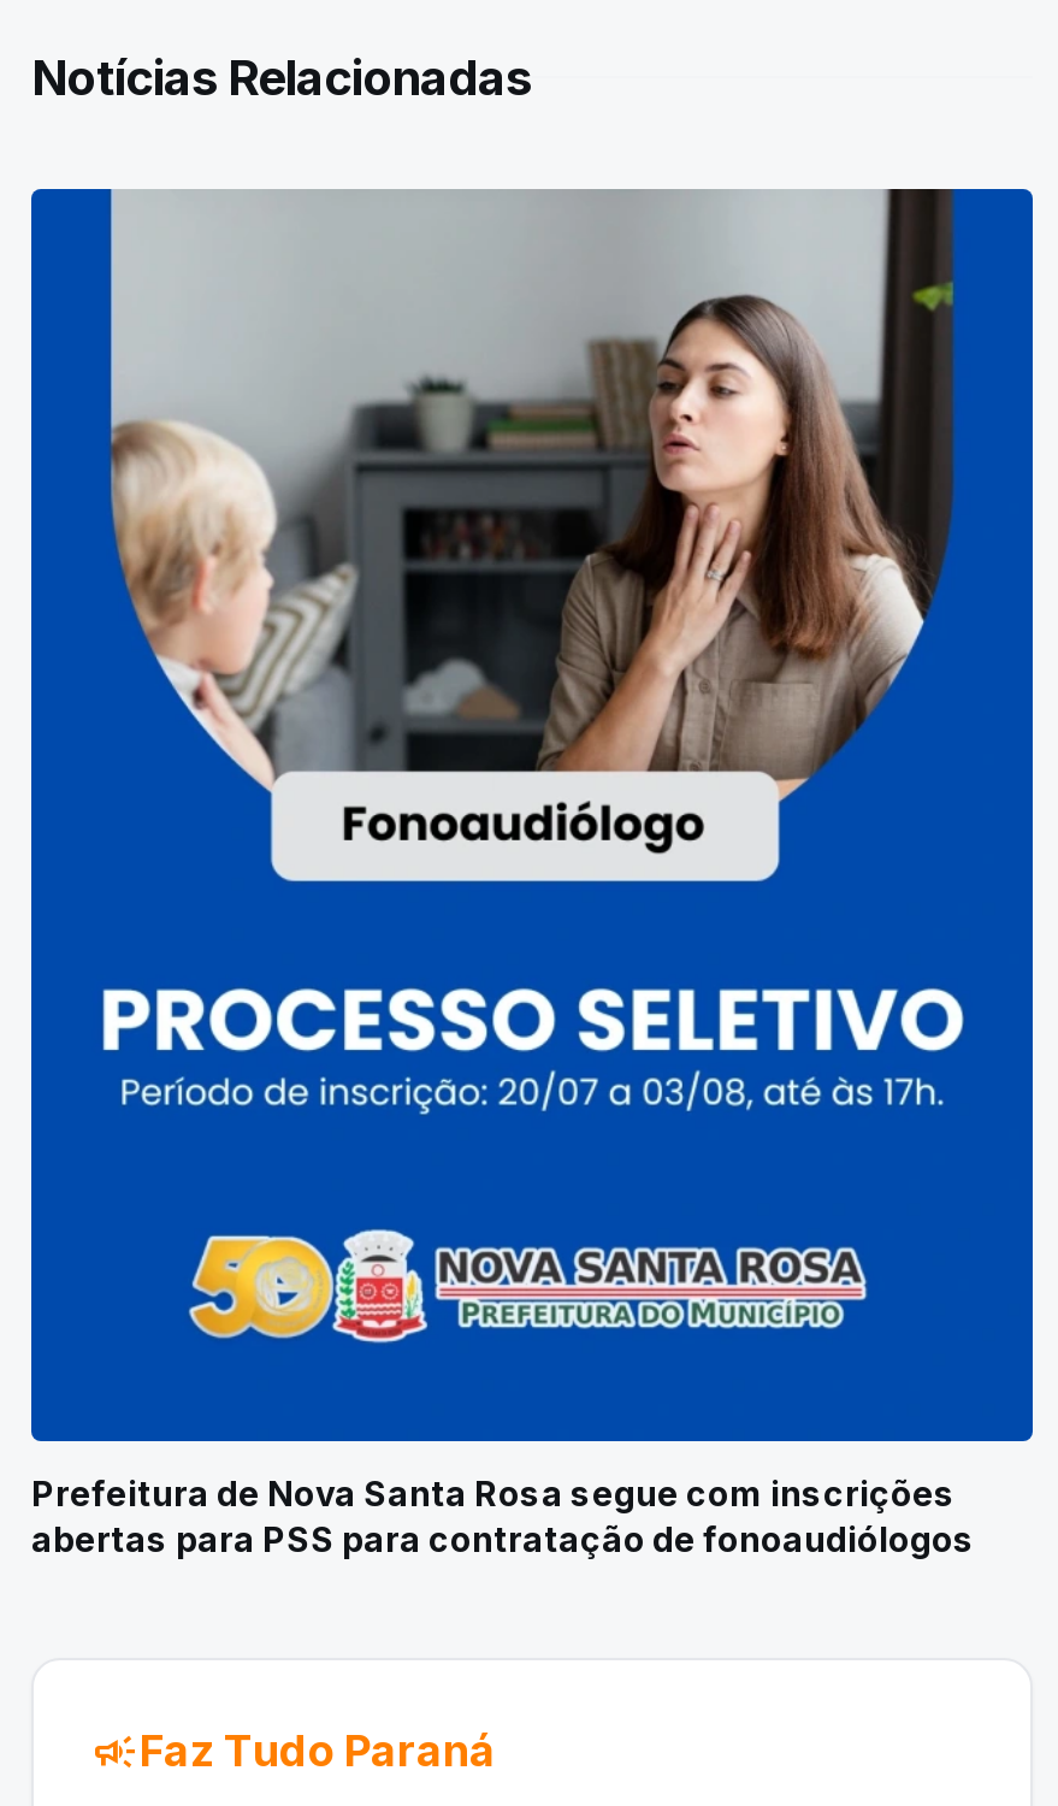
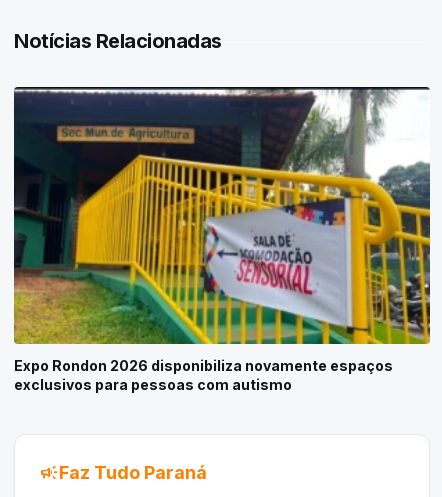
- [image]
- Prefeitura de Nova Santa Rosa segue com inscrições
- abertas para PSS para contratação de fonoaudiólogos
+ [image]
+ Expo Rondon 2026 disponibiliza novamente espaços
+ exclusivos para pessoas com autismo
